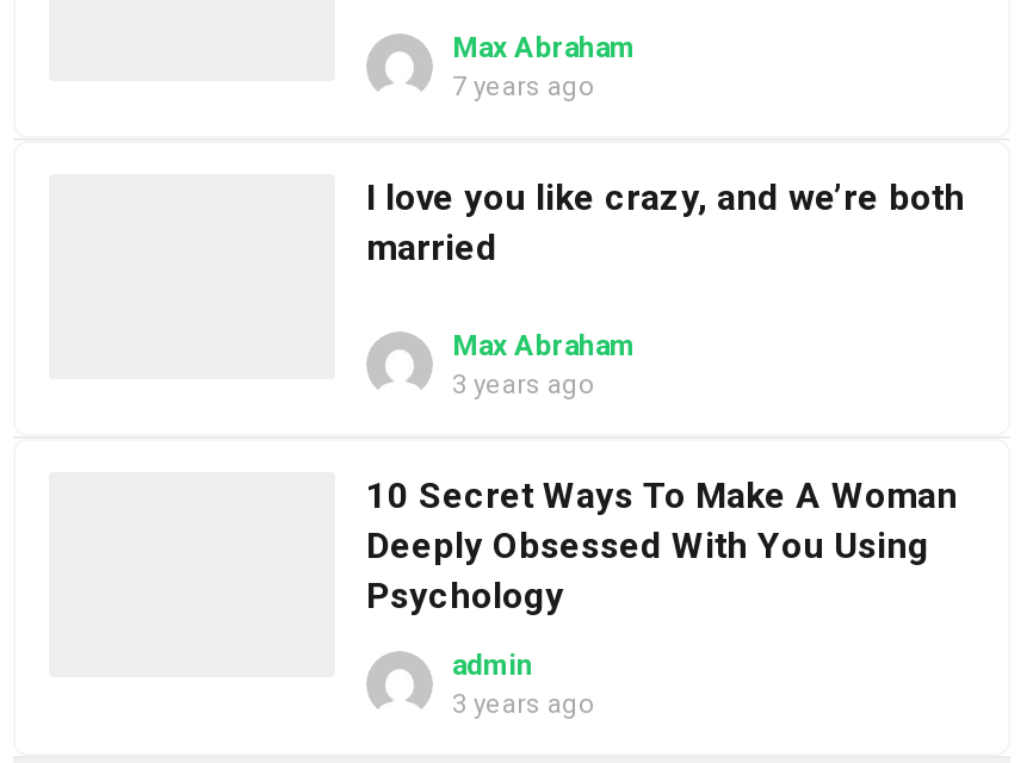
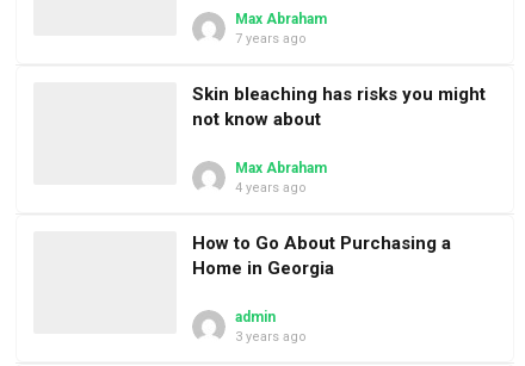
- I love you like crazy, and we’re both
- married
+ Skin bleaching has risks you might
+ not know about

- 3 years ago
+ 4 years ago

- 10 Secret Ways To Make A Woman
- Deeply Obsessed With You Using
- Psychology
+ How to Go About Purchasing a
+ Home in Georgia
